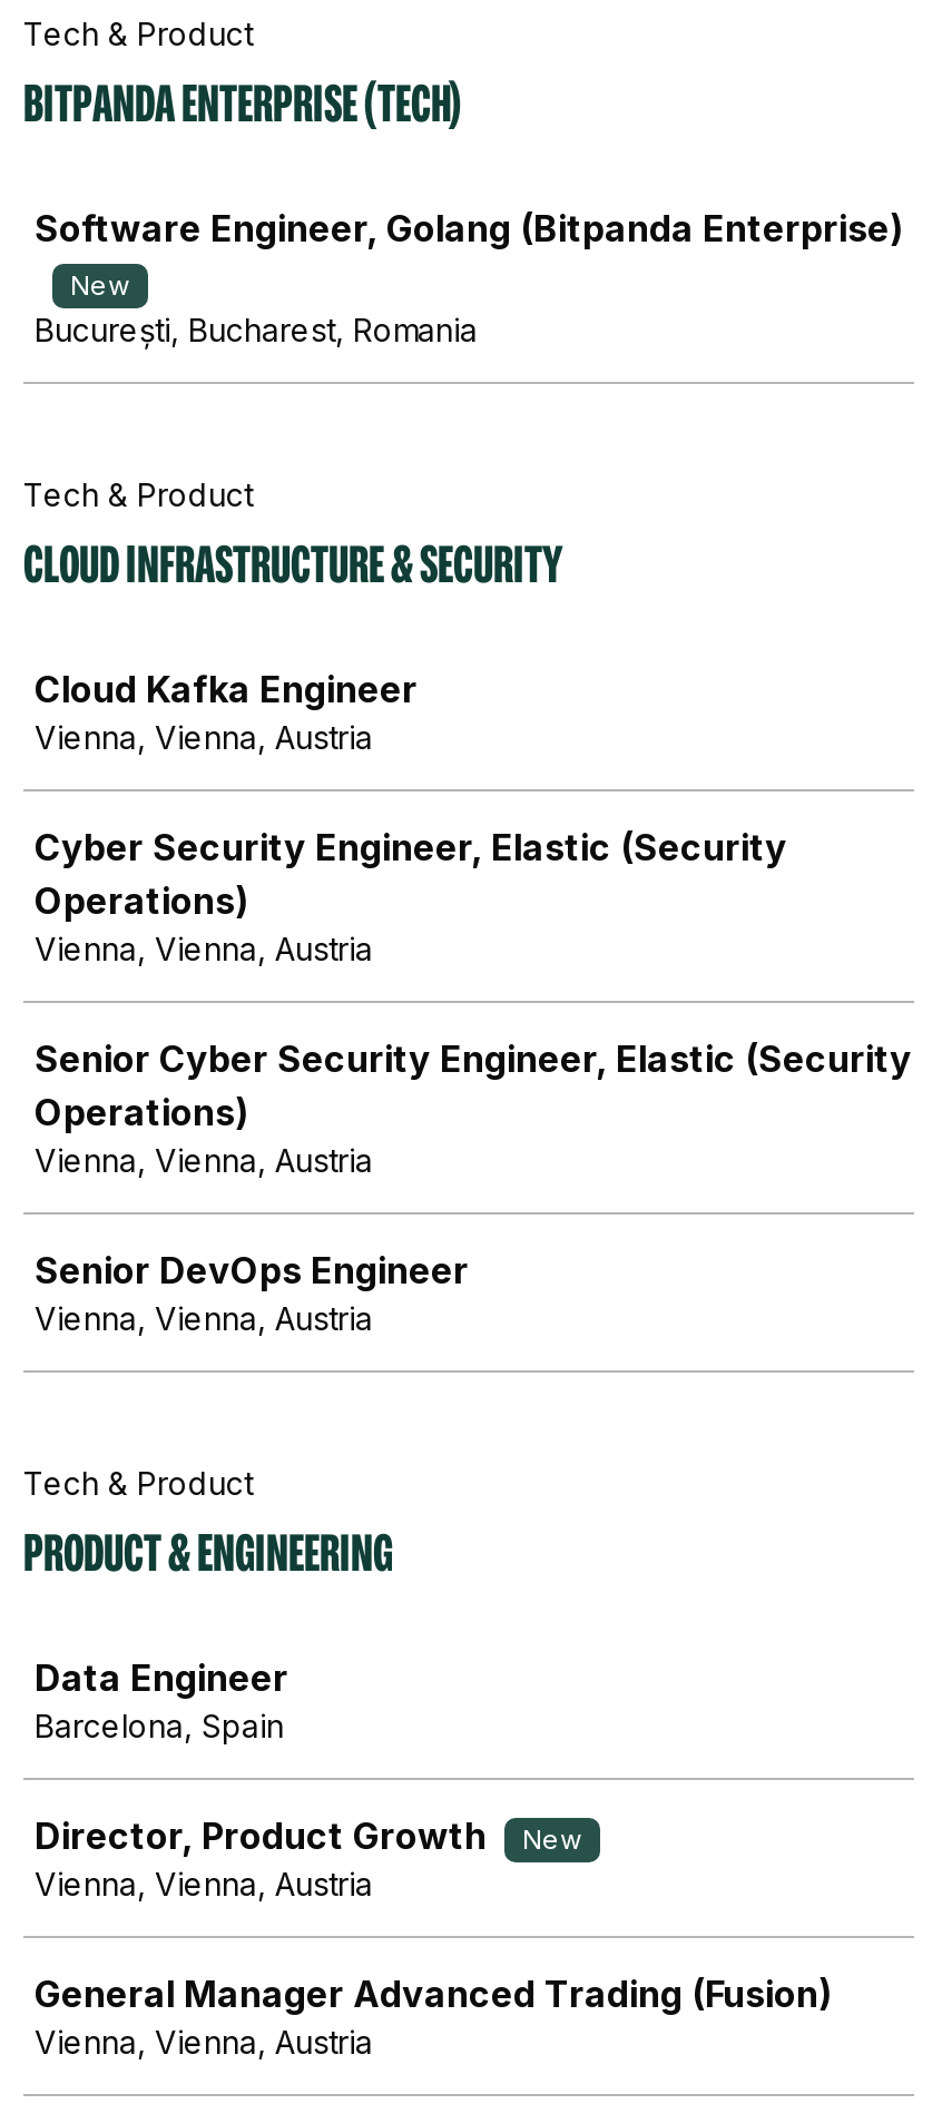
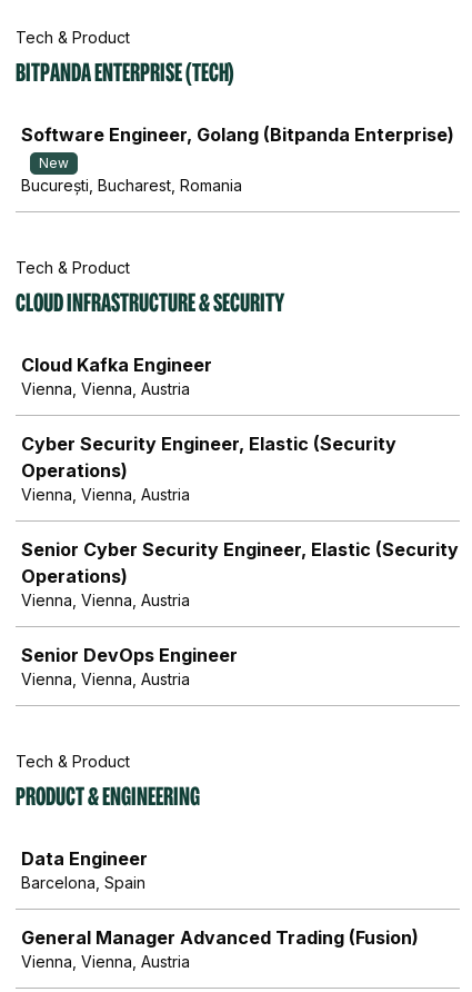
- Director, Product Growth
- New
- Vienna, Vienna, Austria
